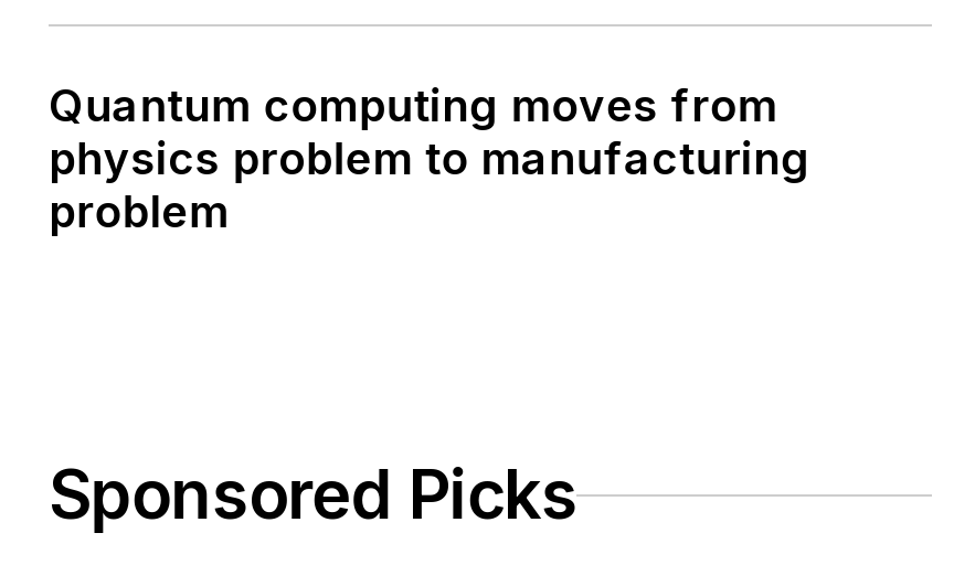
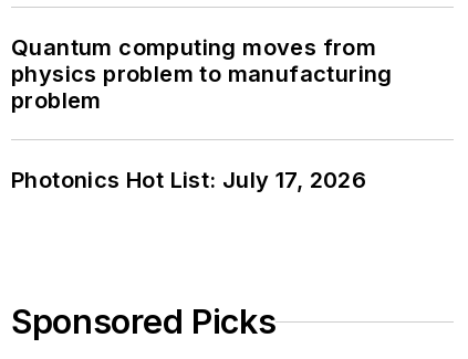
+ Photonics Hot List: July 17, 2026
